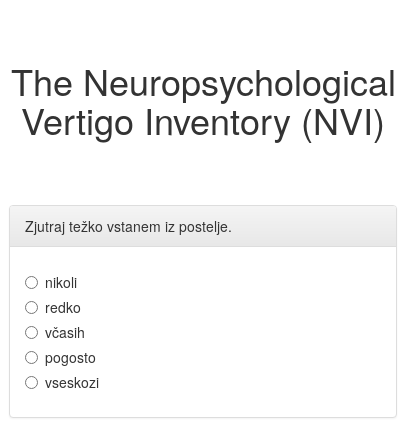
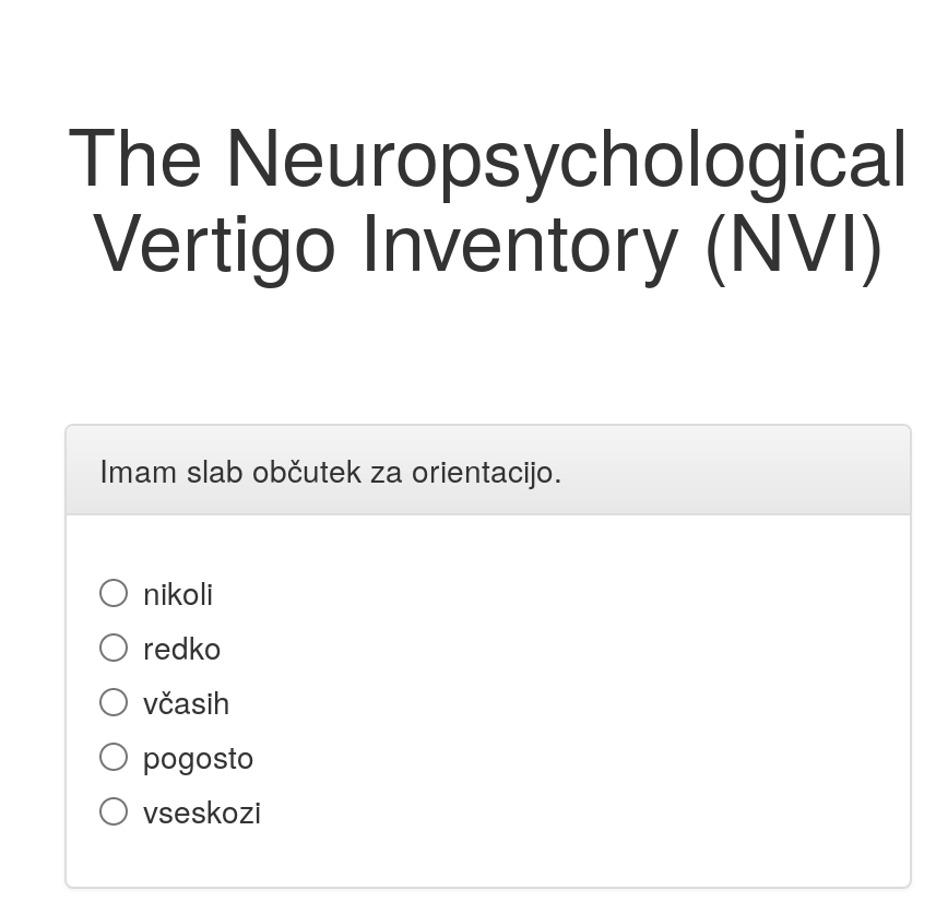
- Zjutraj težko vstanem iz postelje.
+ Imam slab občutek za orientacijo.
